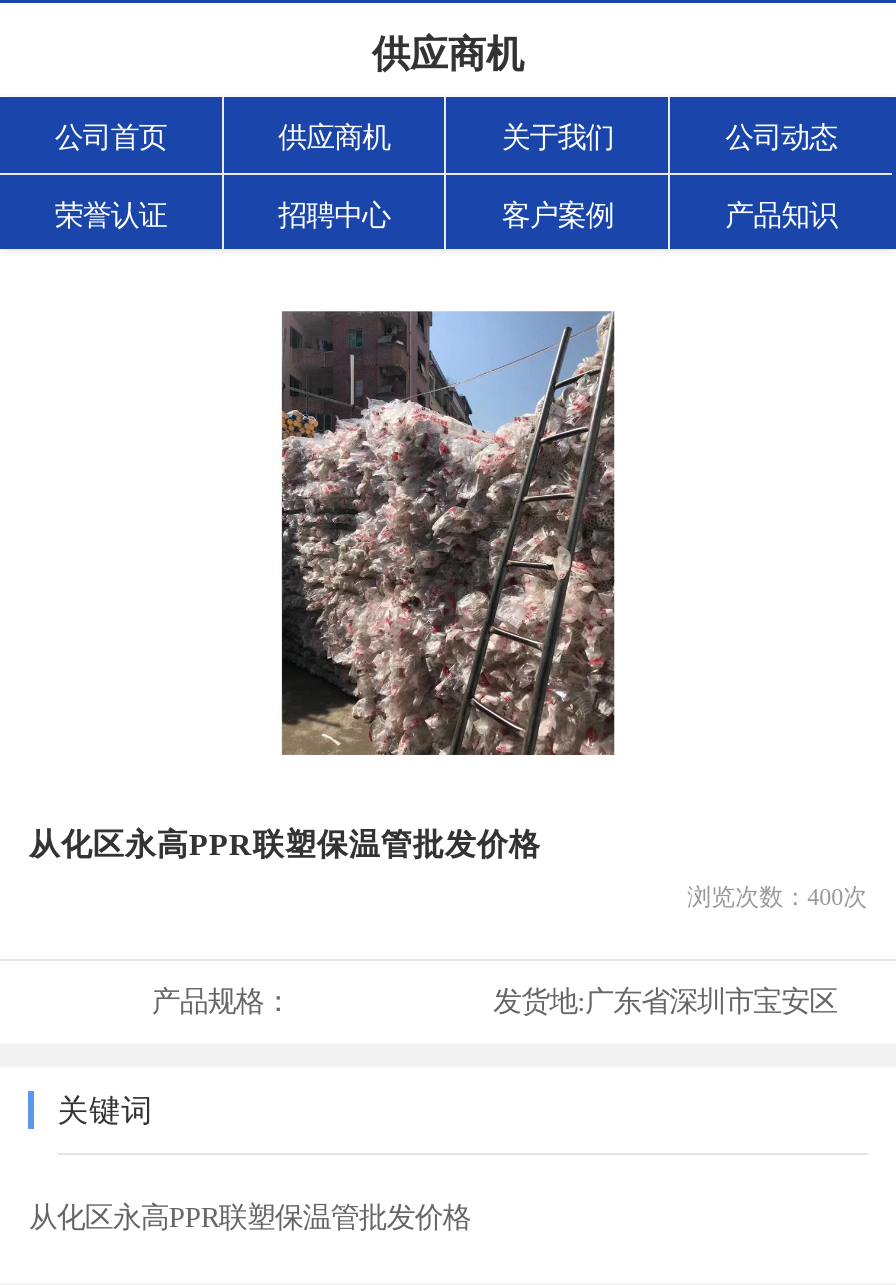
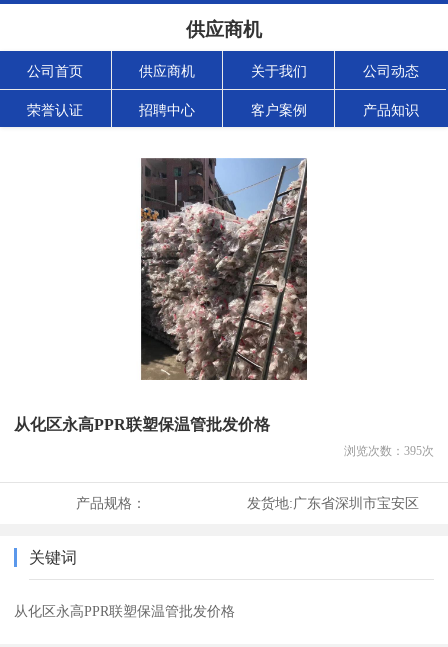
- 浏览次数：400次
+ 浏览次数：395次
